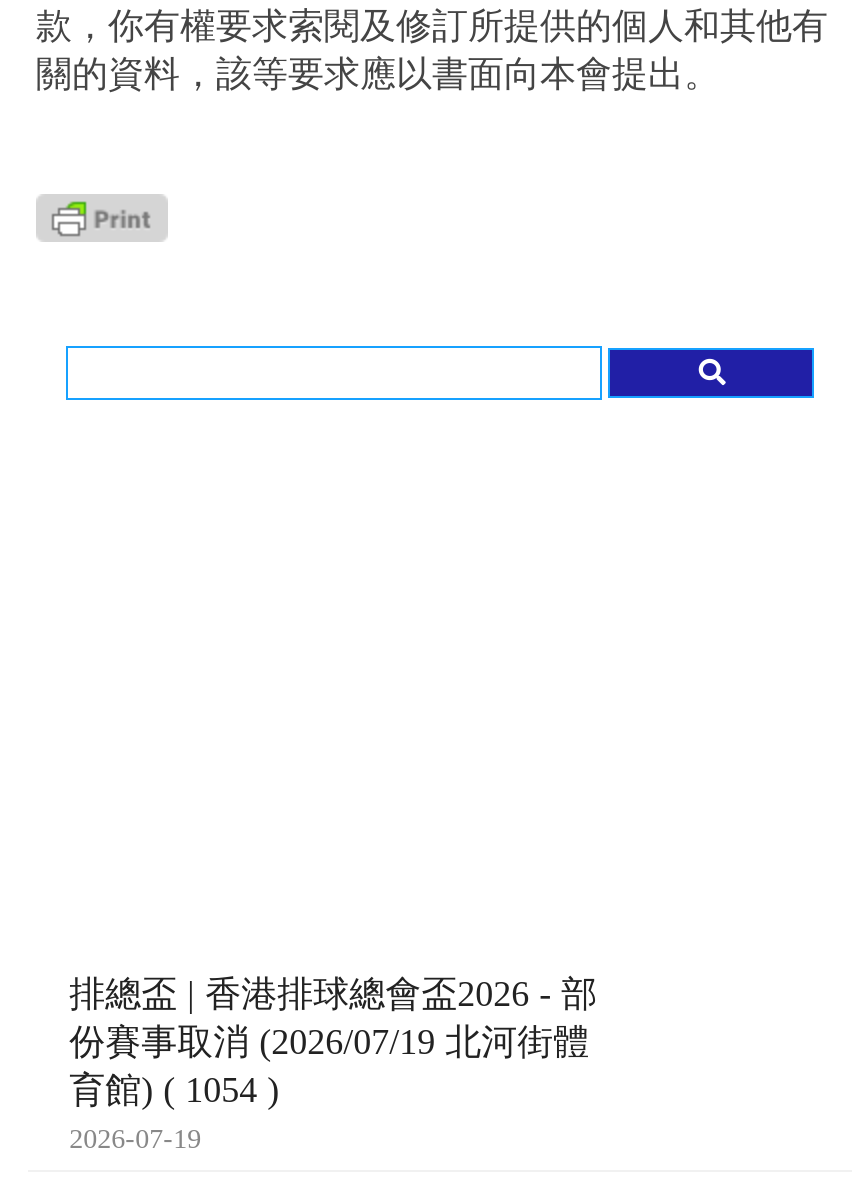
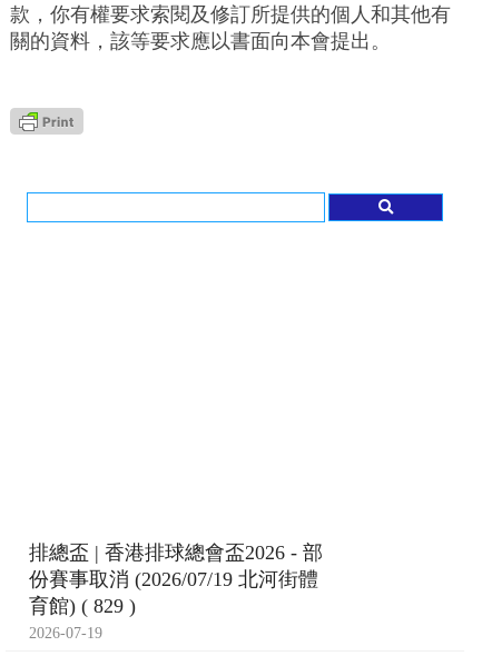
- 育館) ( 1054 )
+ 育館) ( 829 )
